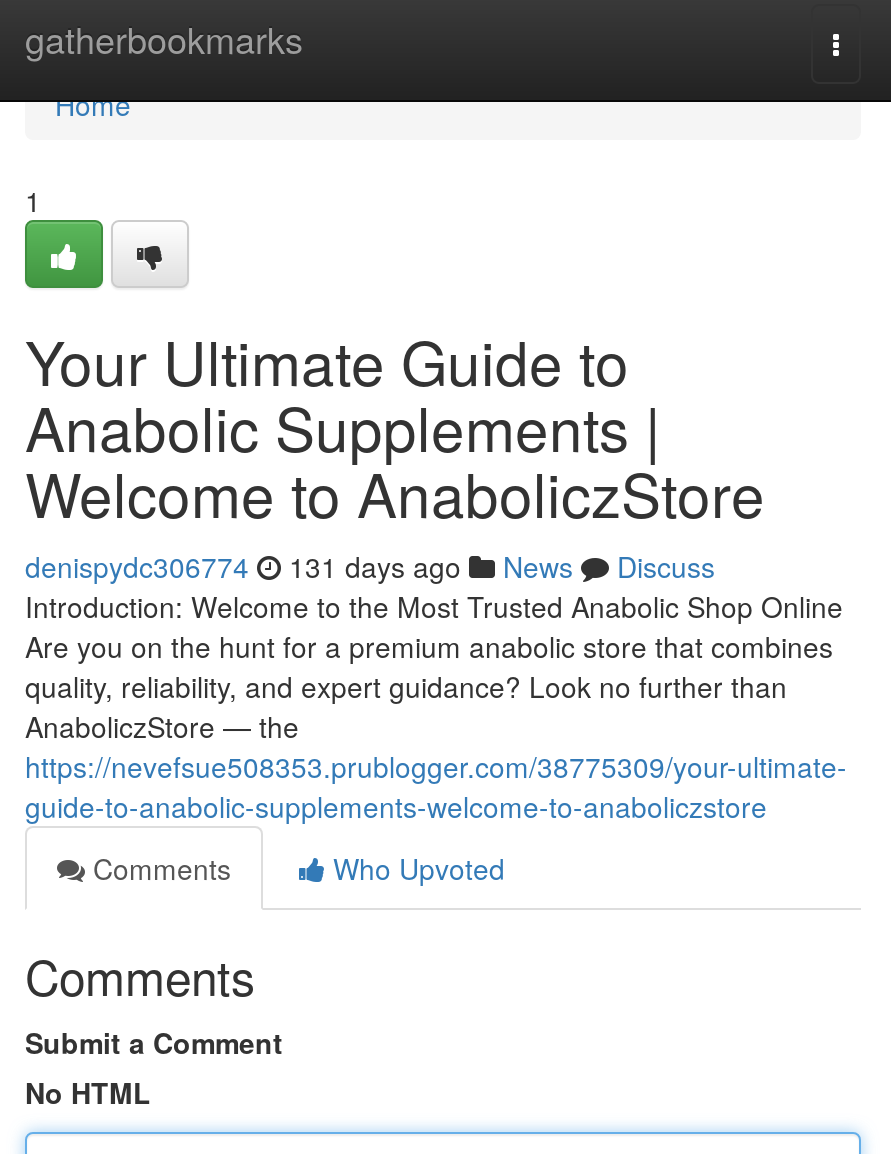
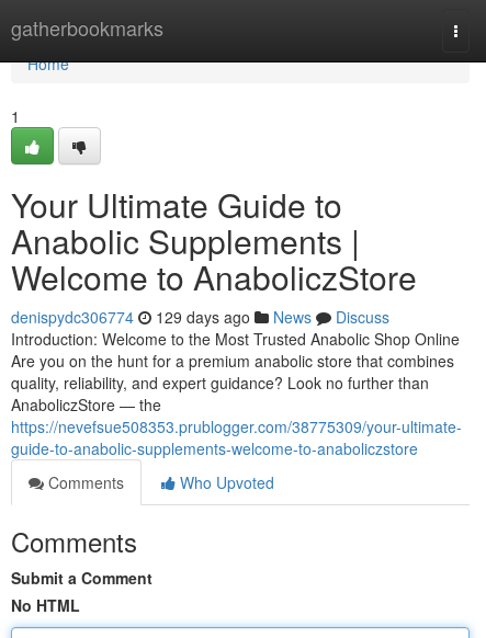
- denispydc306774 131 days ago News Discuss
+ denispydc306774 129 days ago News Discuss
